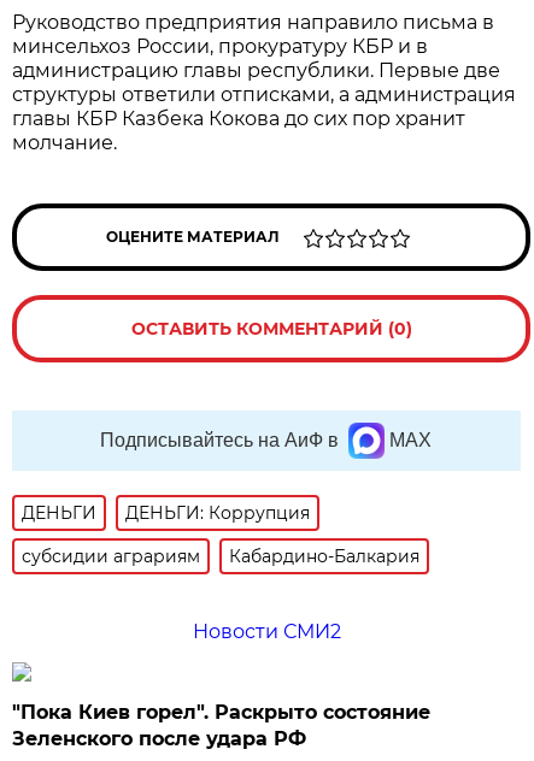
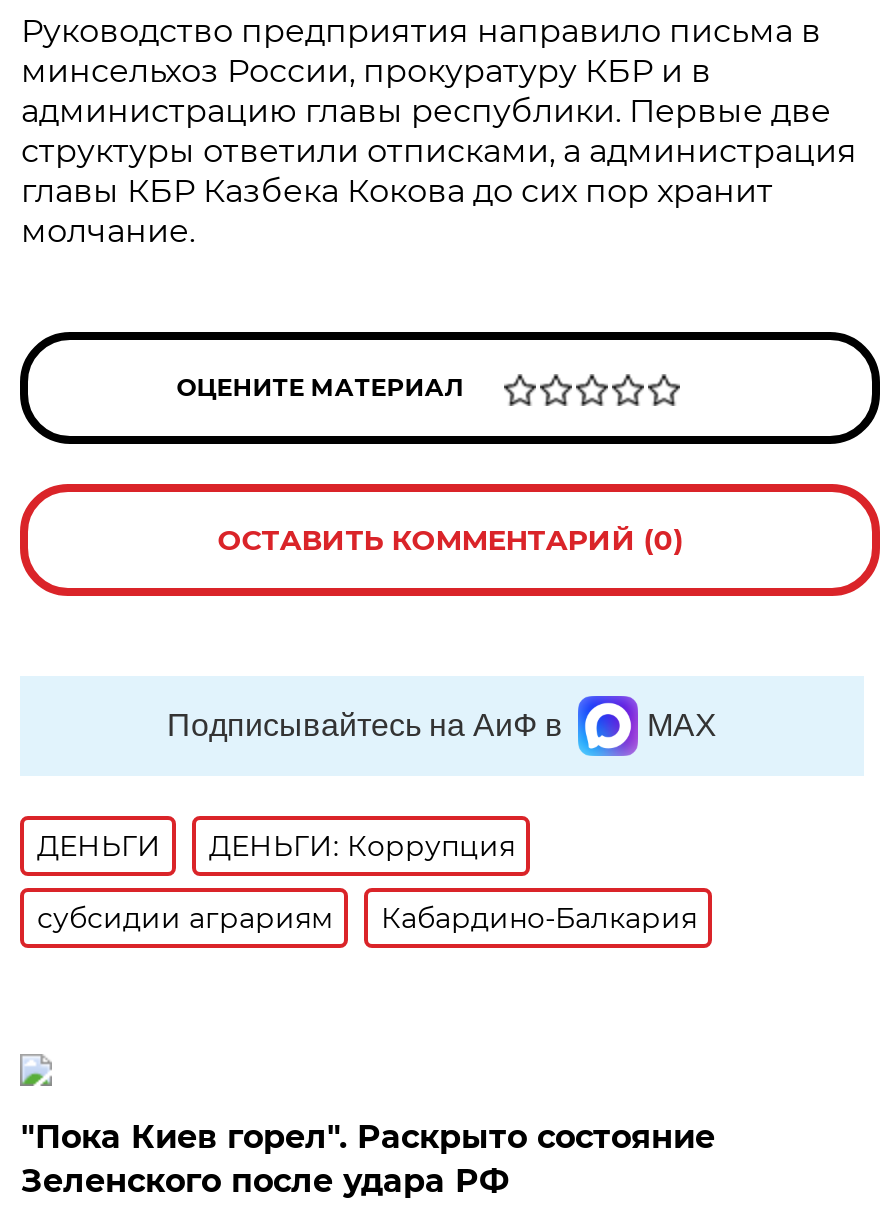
- Новости СМИ2
